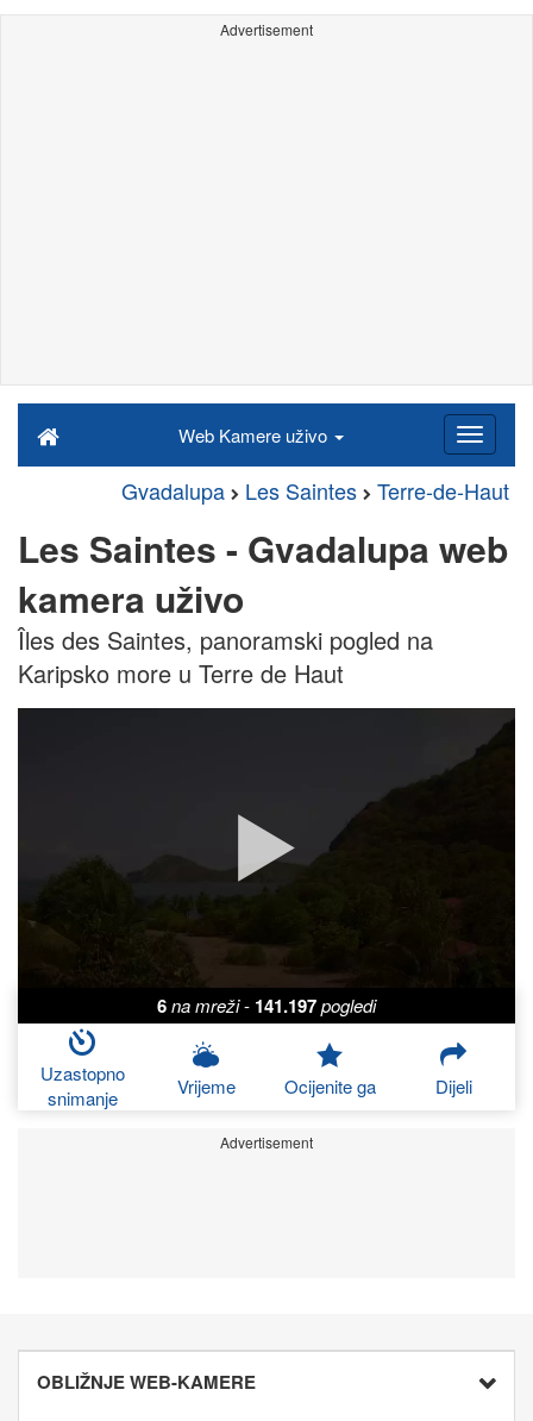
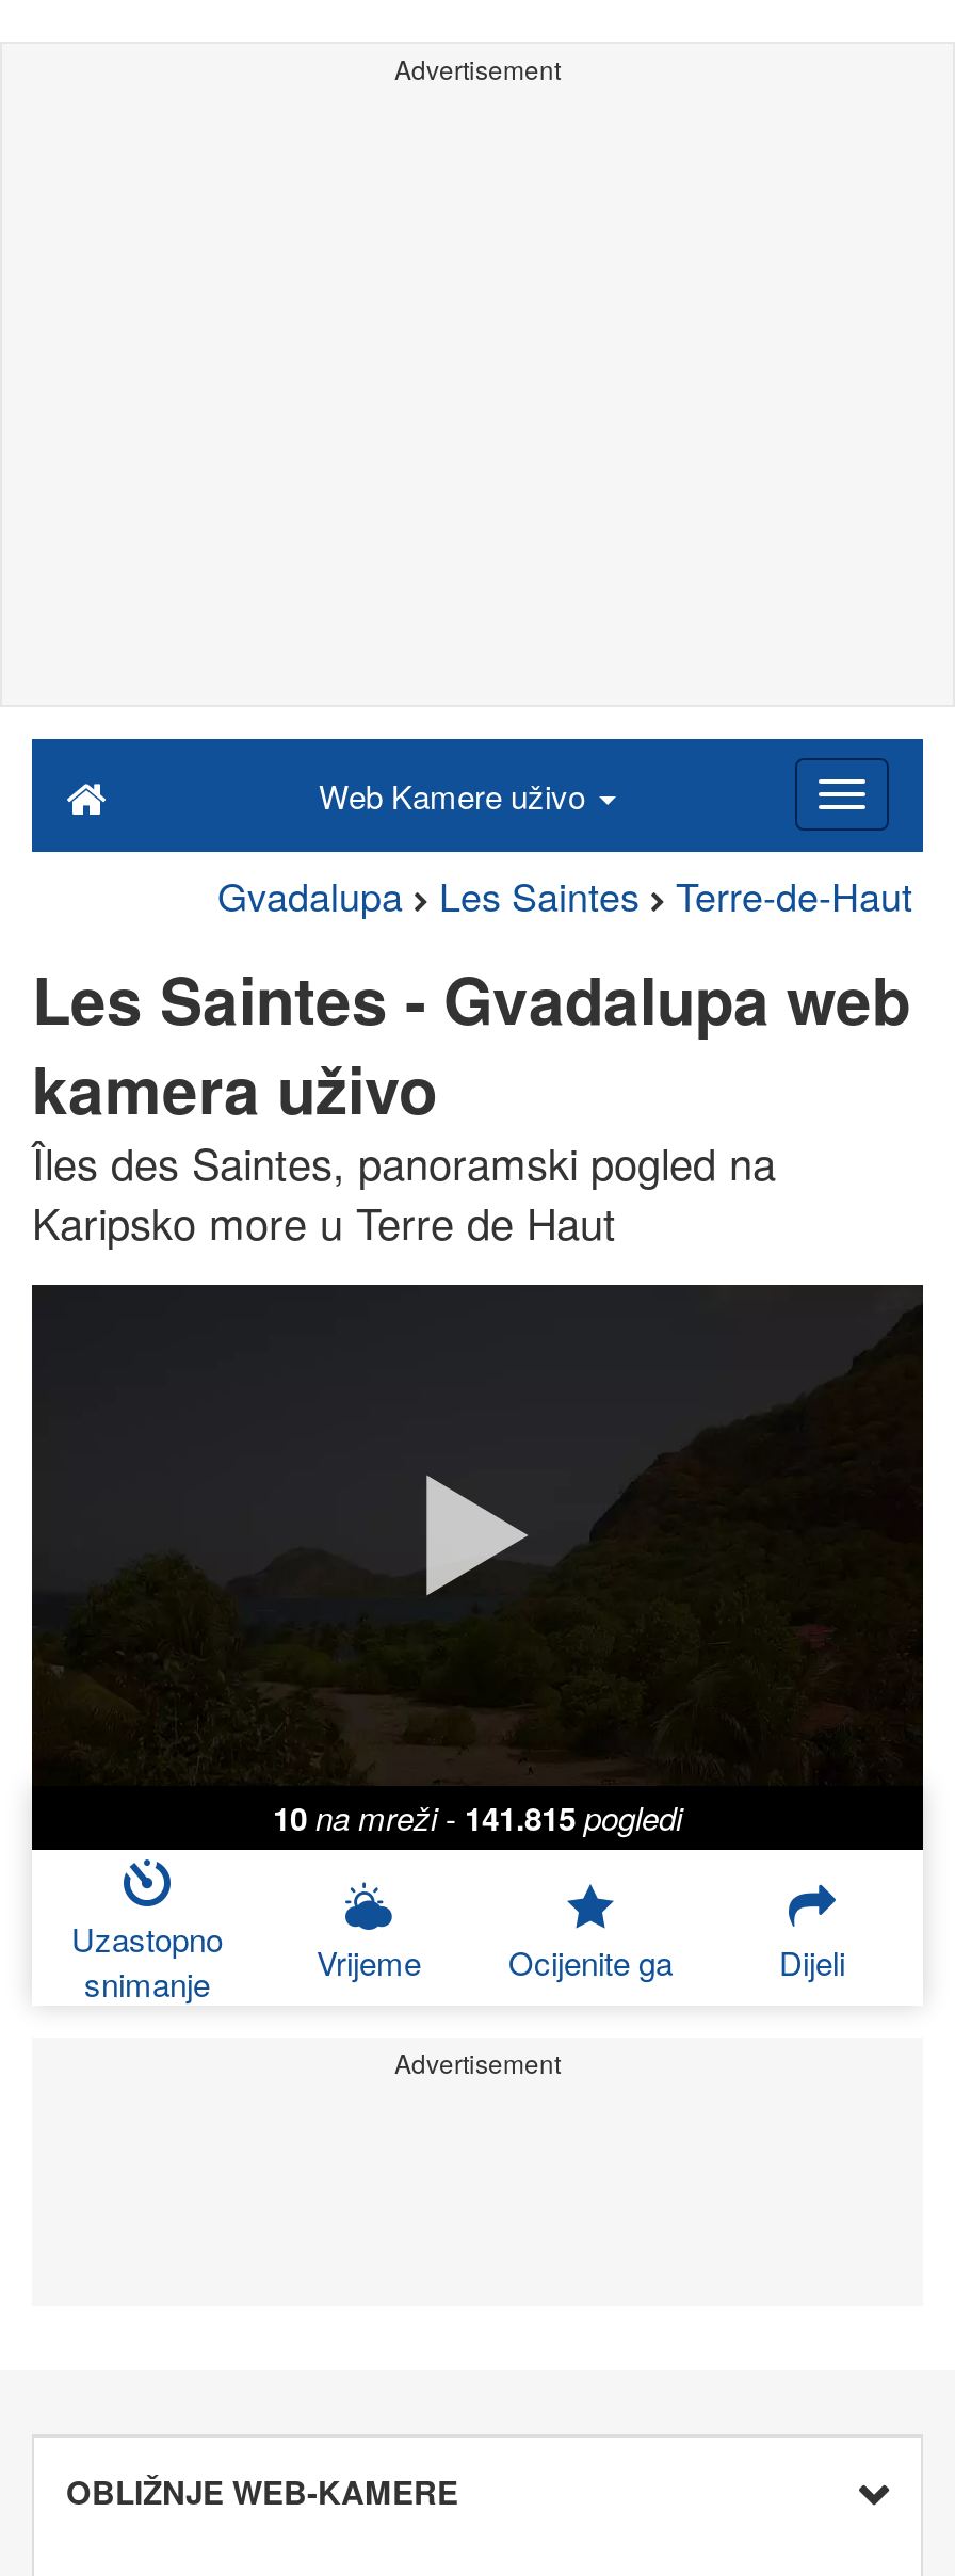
- 6 na mreži - 141.197 pogledi
+ 10 na mreži - 141.815 pogledi
